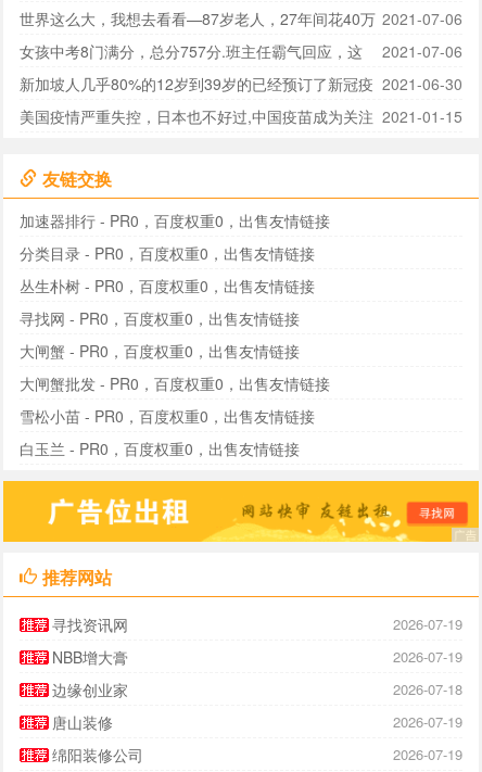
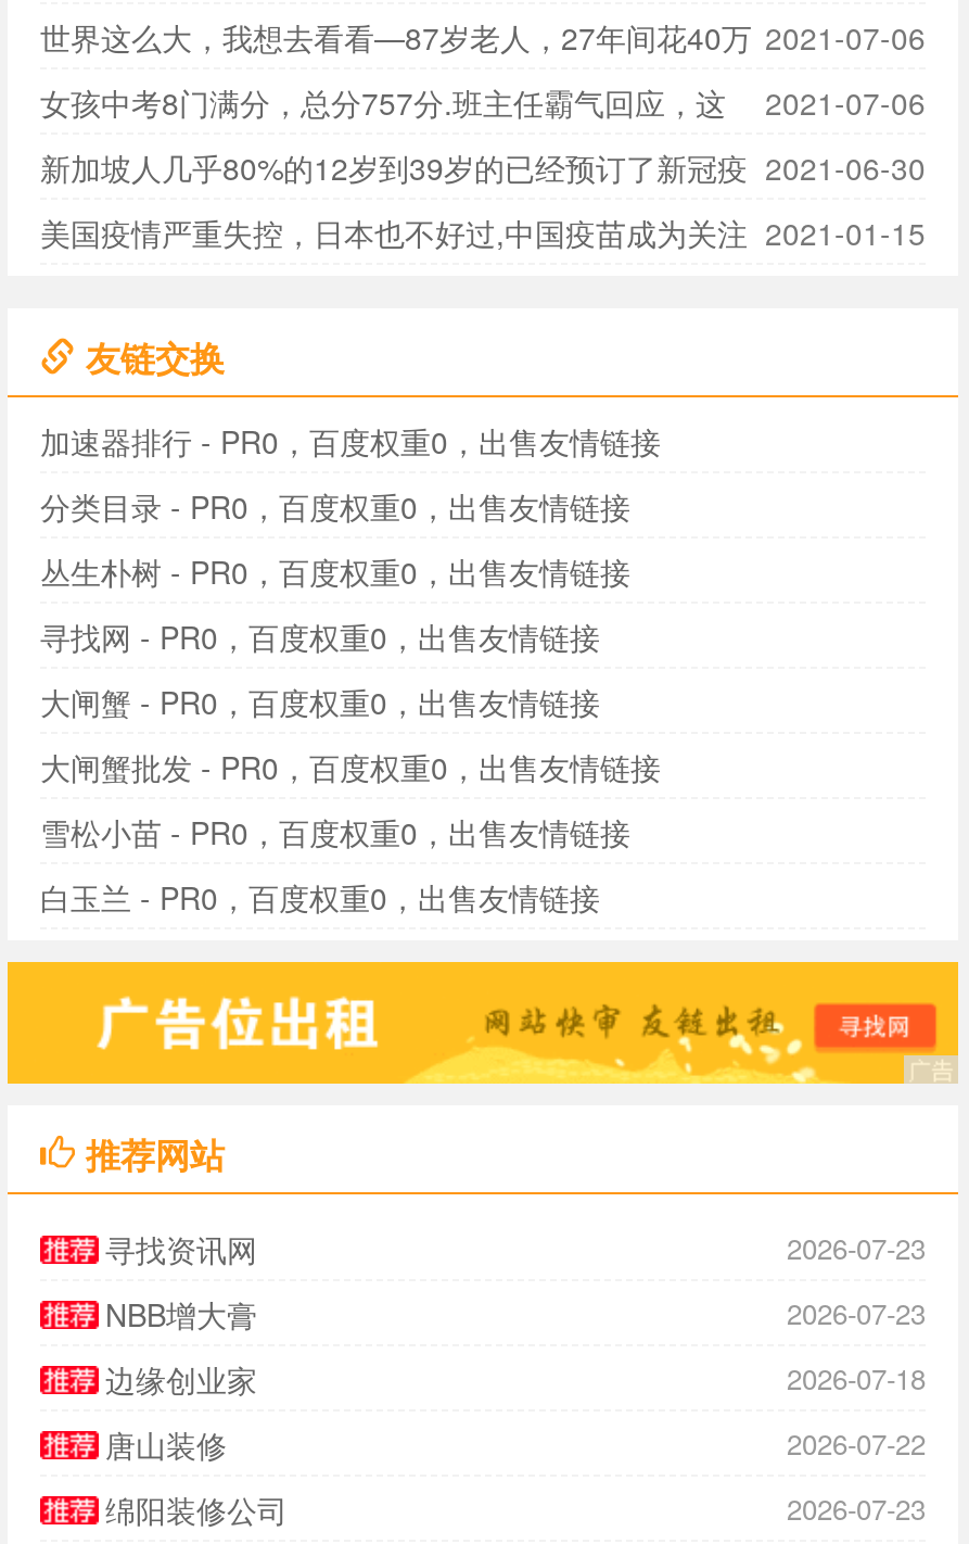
- 2026-07-19
+ 2026-07-23

- 2026-07-19
+ 2026-07-23

- 2026-07-19
+ 2026-07-22

- 2026-07-19
+ 2026-07-23
